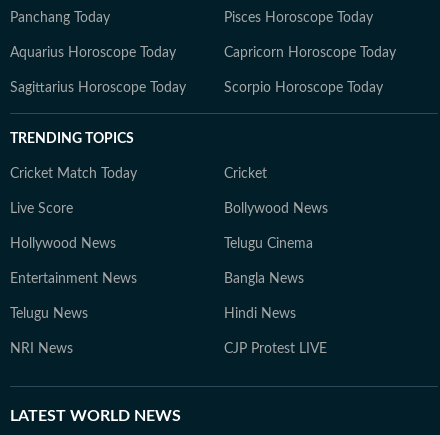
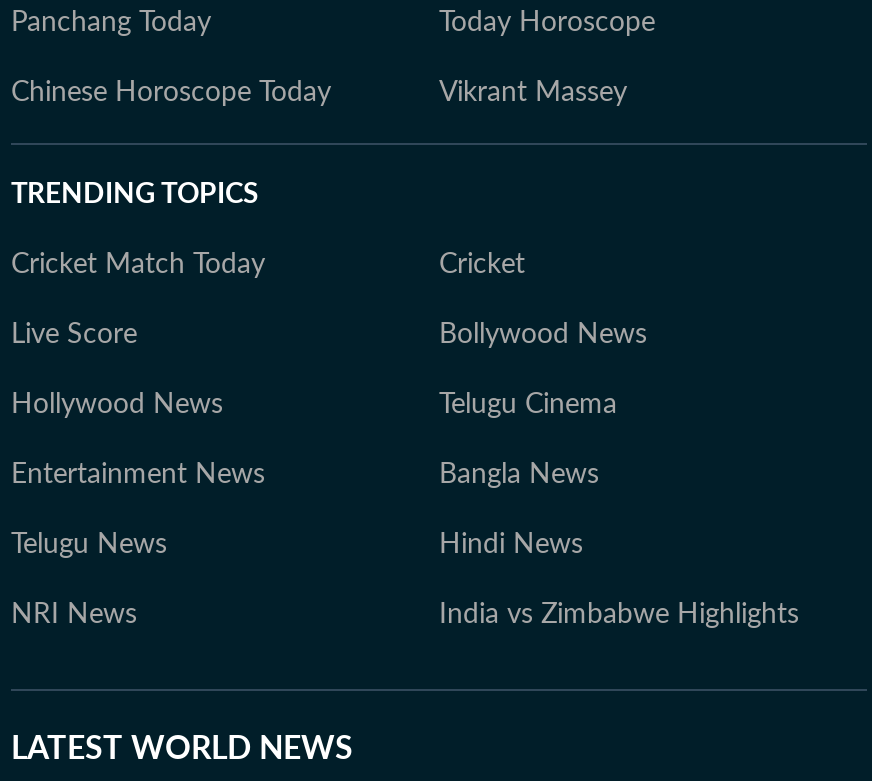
- Pisces Horoscope Today
- Aquarius Horoscope Today
- Capricorn Horoscope Today
- Sagittarius Horoscope Today
- Scorpio Horoscope Today
+ Today Horoscope
+ Chinese Horoscope Today
+ Vikrant Massey

- CJP Protest LIVE
+ India vs Zimbabwe Highlights
